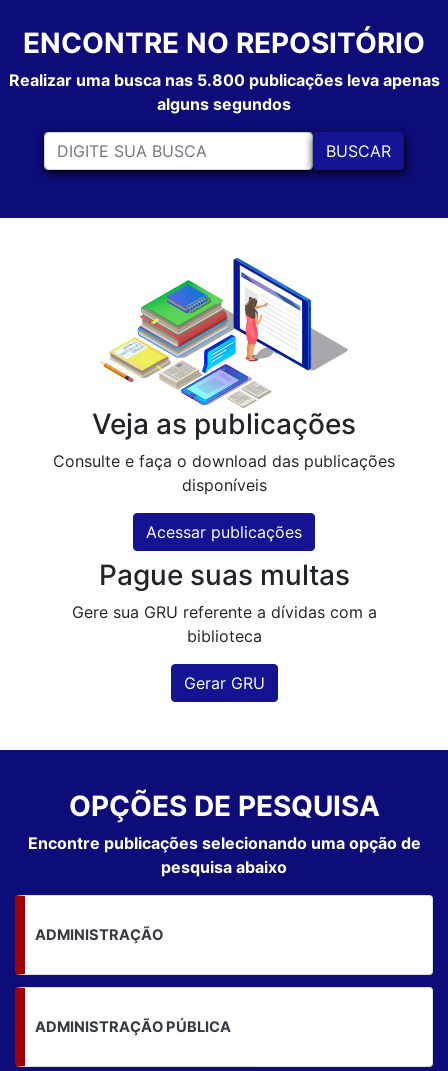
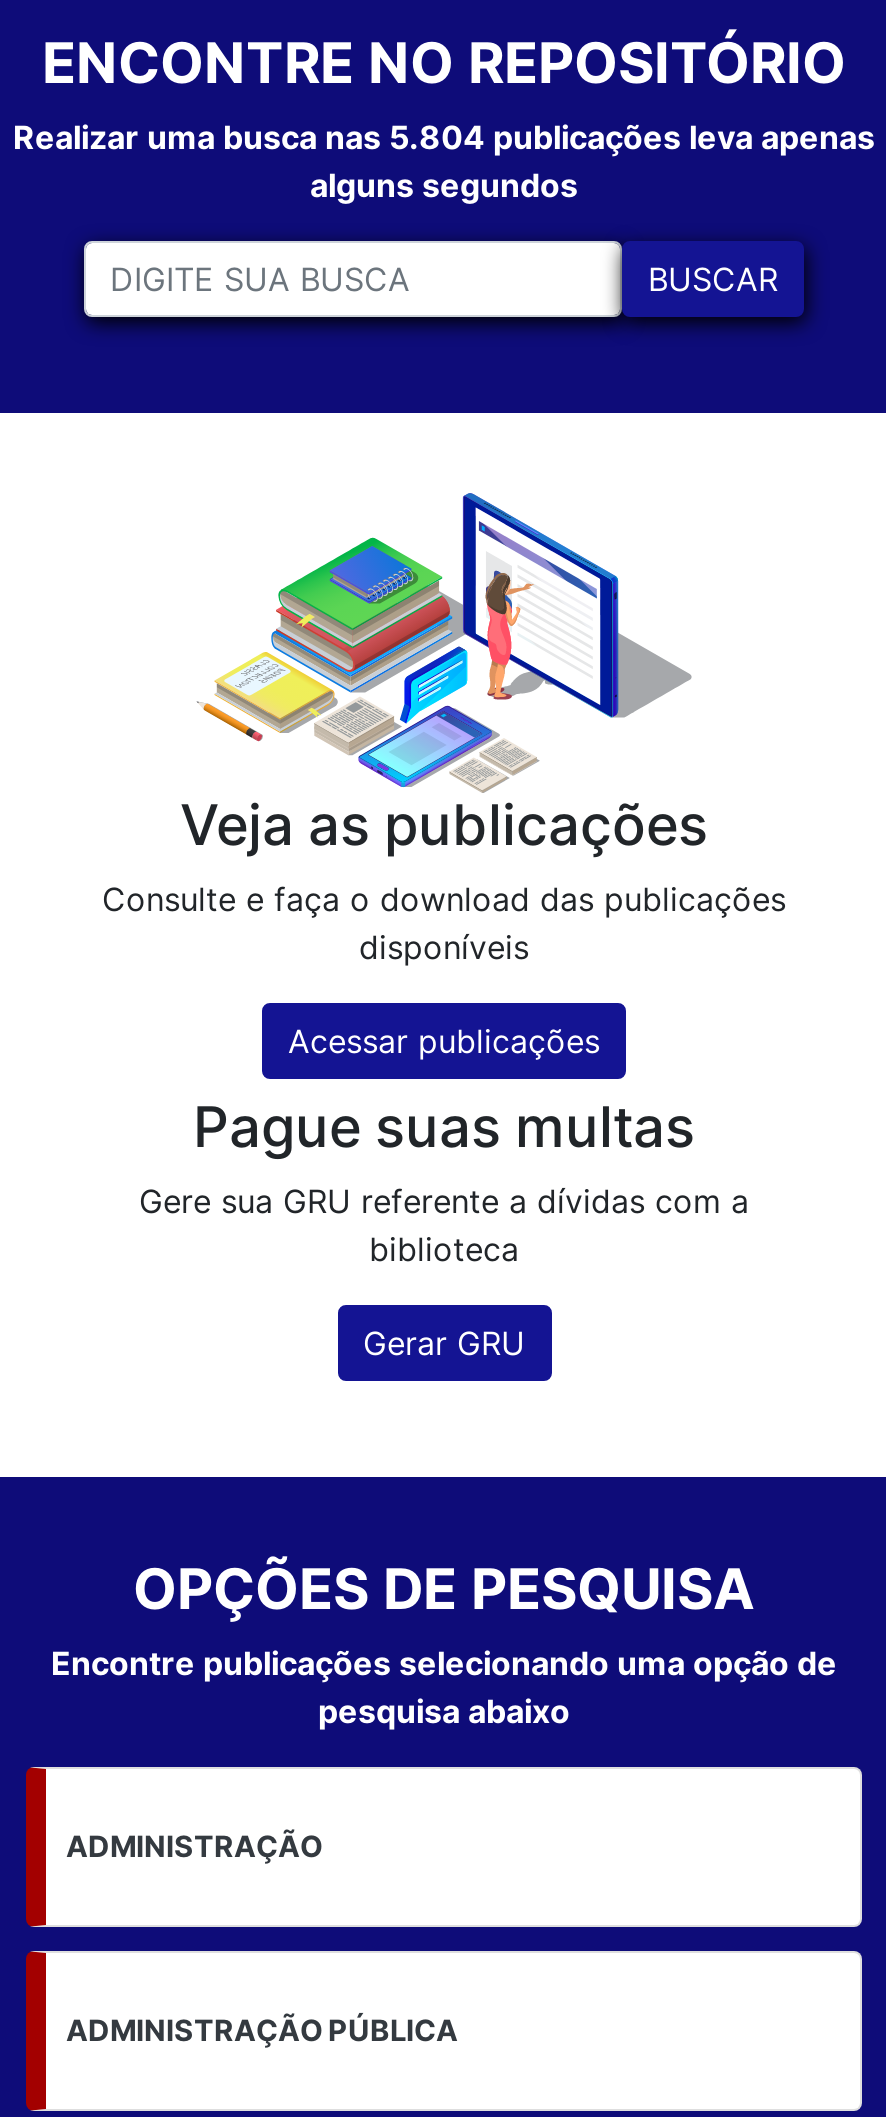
- Realizar uma busca nas 5.800 publicações leva apenas
+ Realizar uma busca nas 5.804 publicações leva apenas
